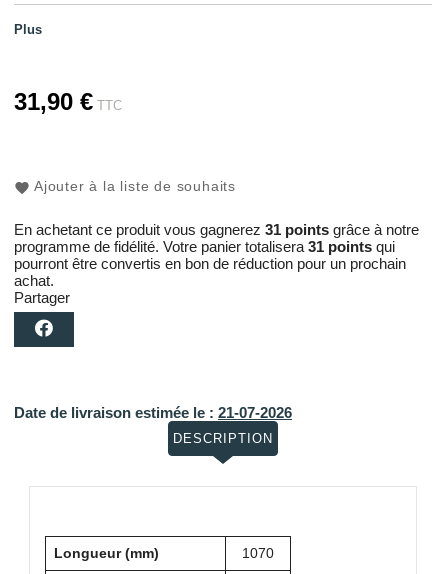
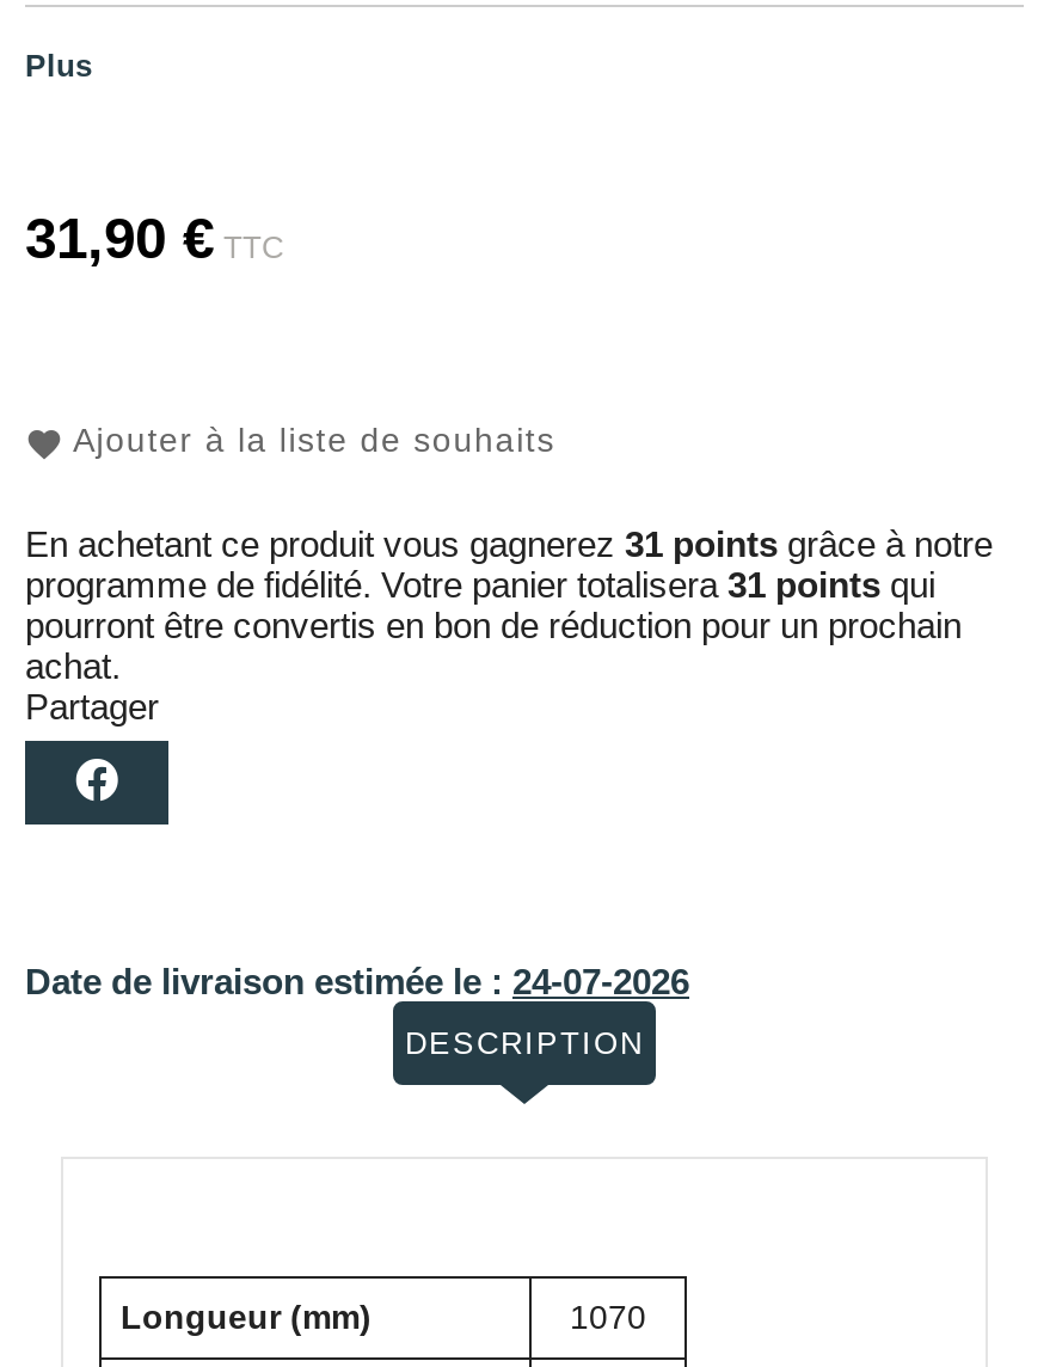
- Date de livraison estimée le : 21-07-2026
+ Date de livraison estimée le : 24-07-2026
